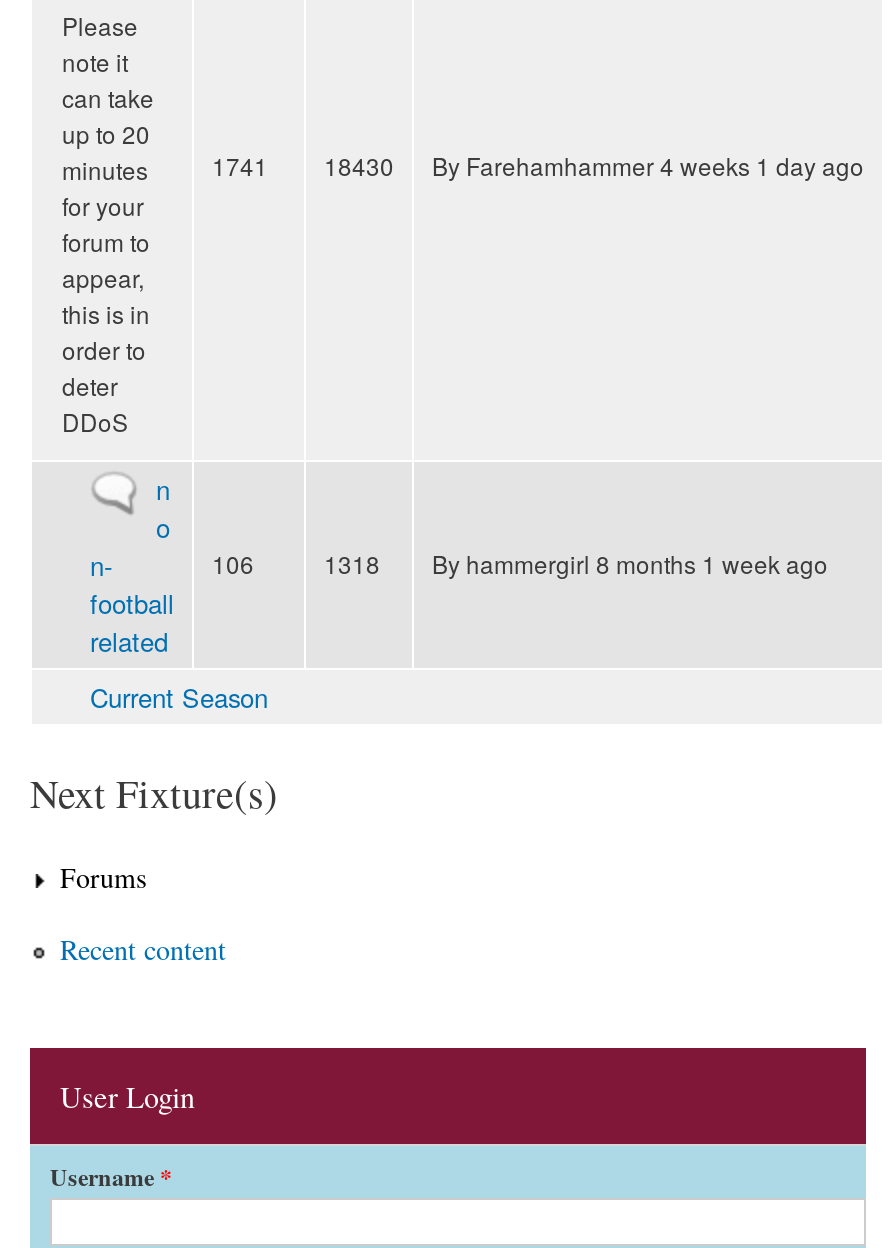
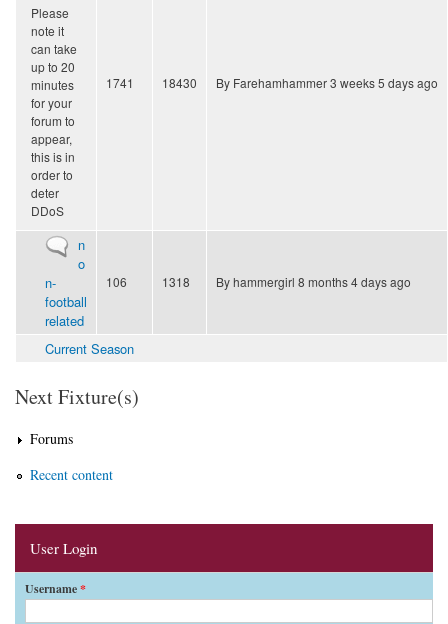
- By Farehamhammer 4 weeks 1 day ago
+ By Farehamhammer 3 weeks 5 days ago

- By hammergirl 8 months 1 week ago
+ By hammergirl 8 months 4 days ago
